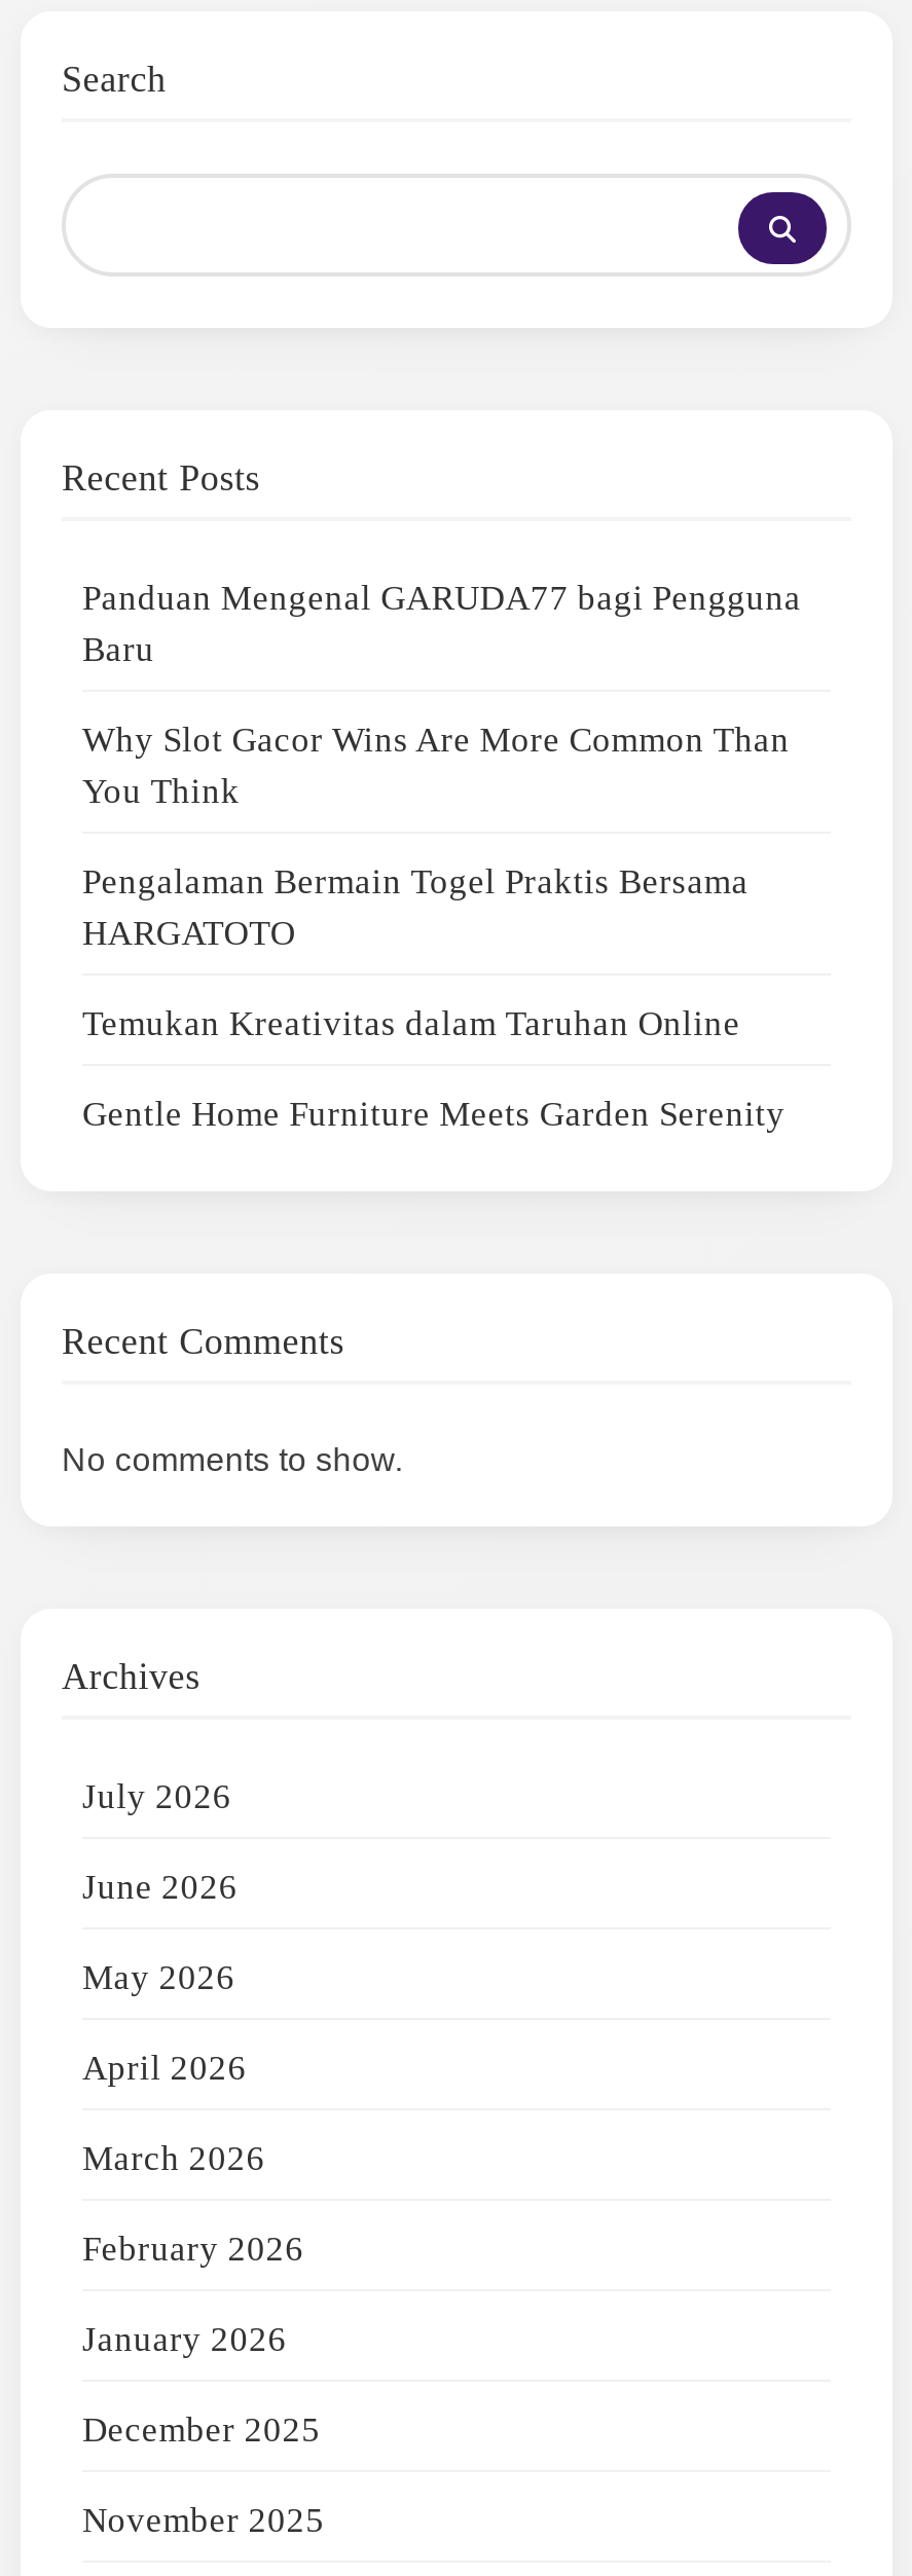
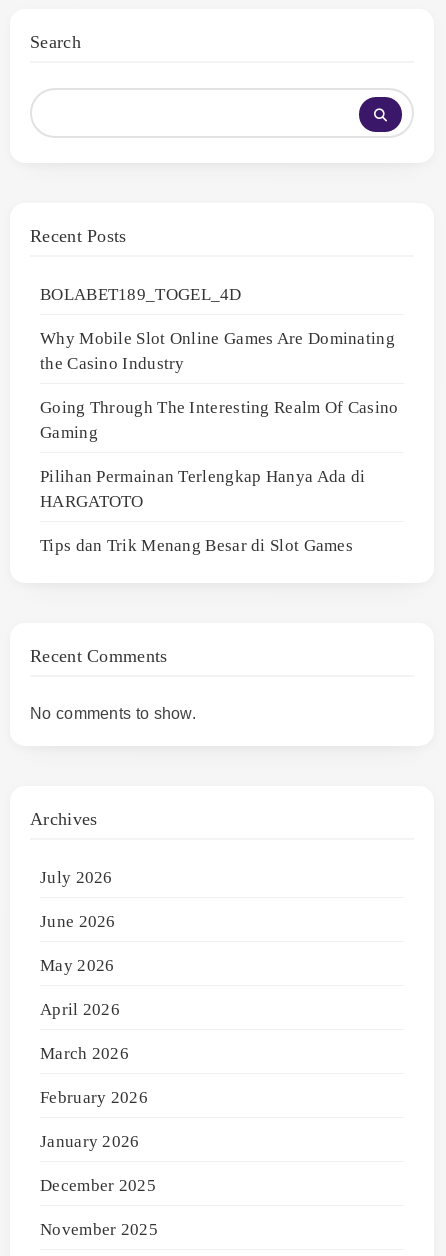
- Panduan Mengenal GARUDA77 bagi Pengguna
- Baru
- Why Slot Gacor Wins Are More Common Than
- You Think
- Pengalaman Bermain Togel Praktis Bersama
+ BOLABET189_TOGEL_4D
+ Why Mobile Slot Online Games Are Dominating
+ the Casino Industry
+ Going Through The Interesting Realm Of Casino
+ Gaming
+ Pilihan Permainan Terlengkap Hanya Ada di

moved down: HARGATOTO

- Temukan Kreativitas dalam Taruhan Online
- Gentle Home Furniture Meets Garden Serenity
+ Tips dan Trik Menang Besar di Slot Games
